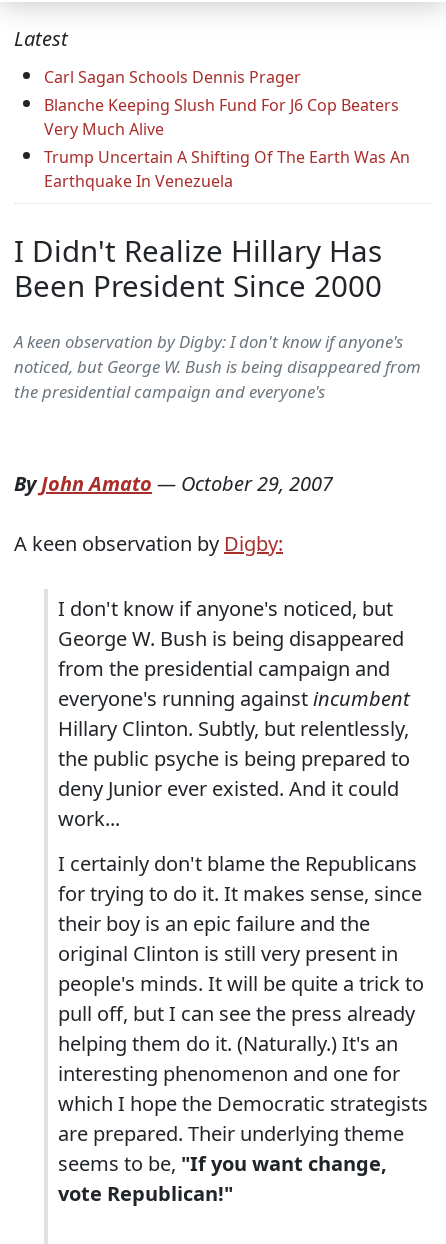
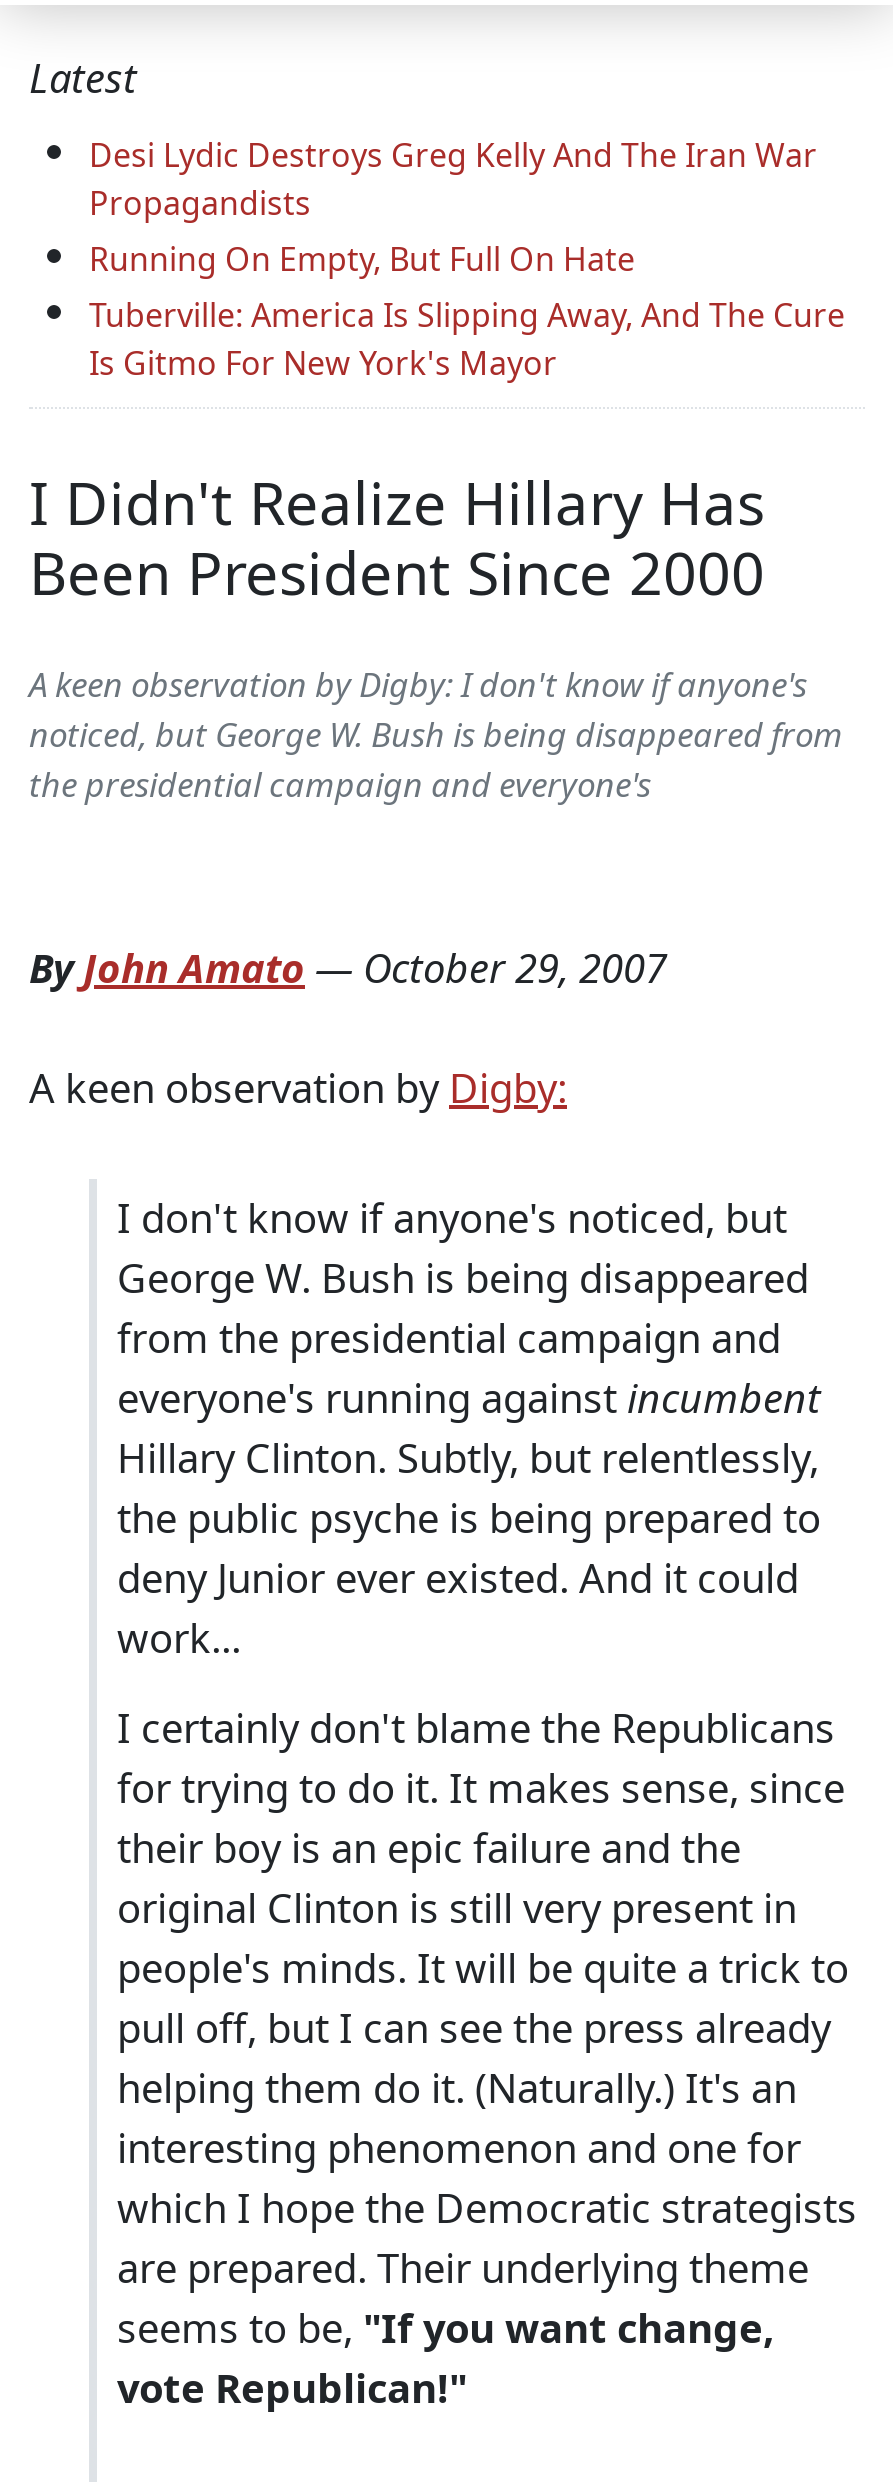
- Carl Sagan Schools Dennis Prager
- Blanche Keeping Slush Fund For J6 Cop Beaters
- Very Much Alive
- Trump Uncertain A Shifting Of The Earth Was An
- Earthquake In Venezuela
+ Desi Lydic Destroys Greg Kelly And The Iran War
+ Propagandists
+ Running On Empty, But Full On Hate
+ Tuberville: America Is Slipping Away, And The Cure
+ Is Gitmo For New York's Mayor
